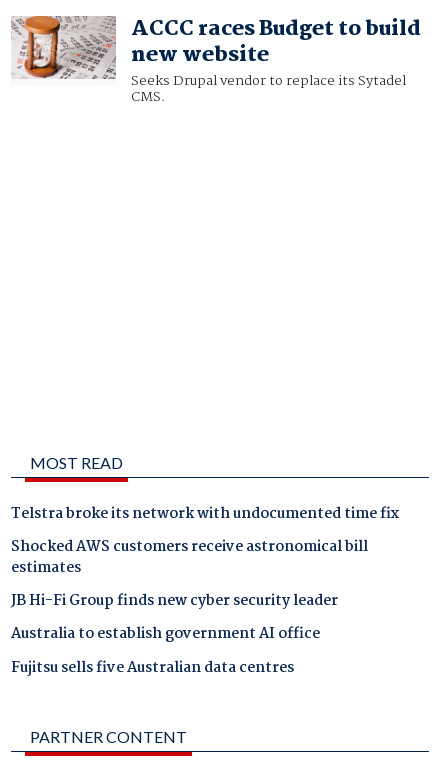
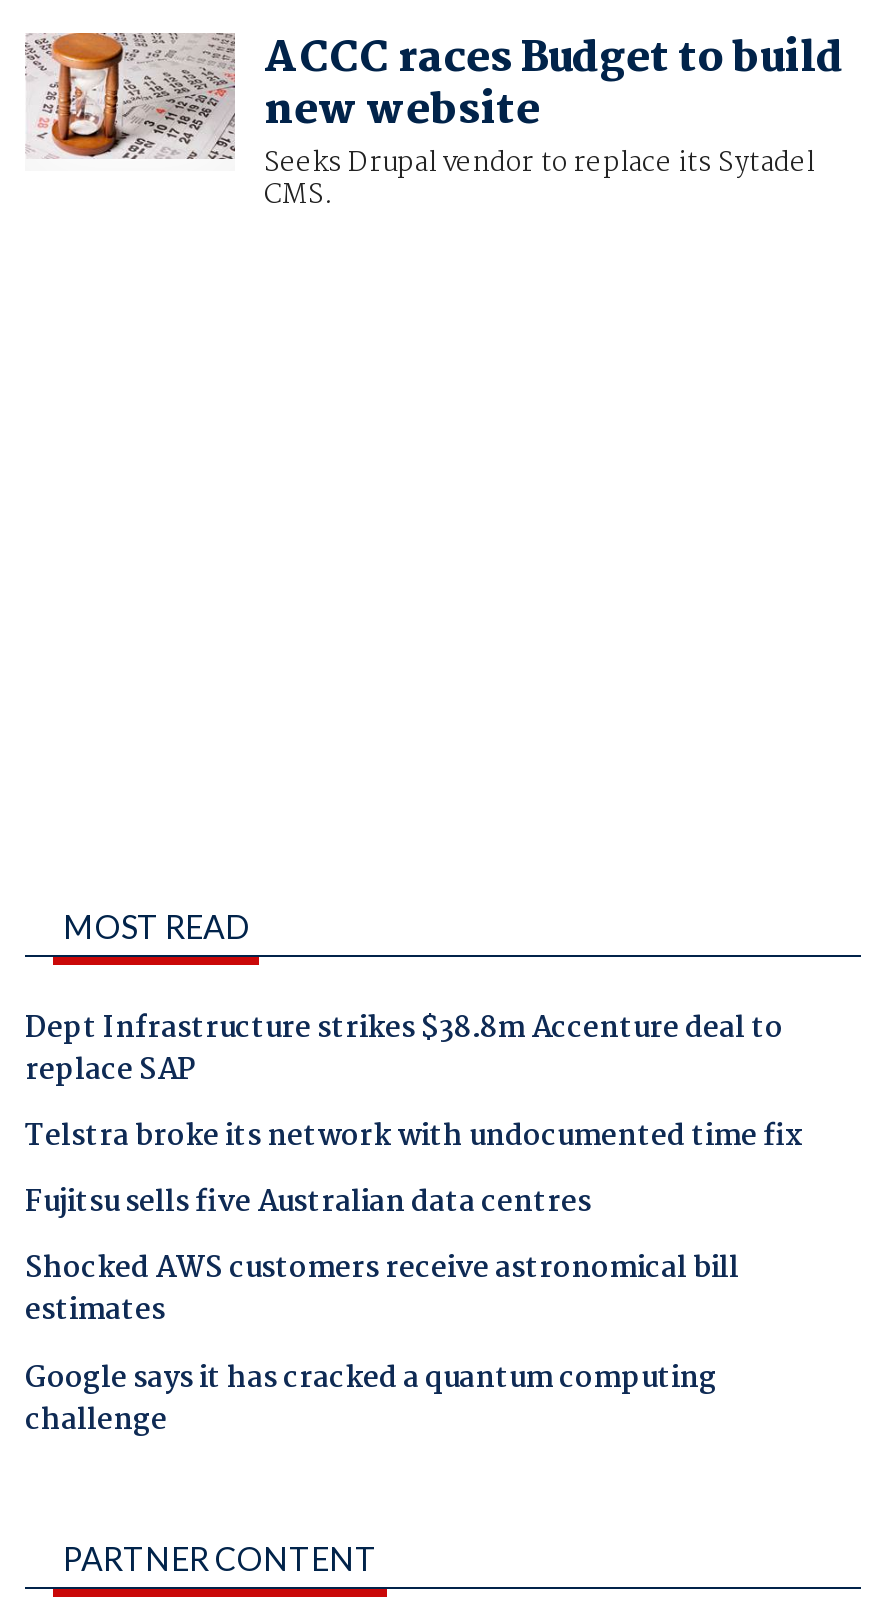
+ Dept Infrastructure strikes $38.8m Accenture deal to
+ replace SAP

moved down: Shocked AWS customers receive astronomical bill | estimates

- JB Hi-Fi Group finds new cyber security leader
- Australia to establish government AI office
+ Google says it has cracked a quantum computing
+ challenge

moved up: Fujitsu sells five Australian data centres
